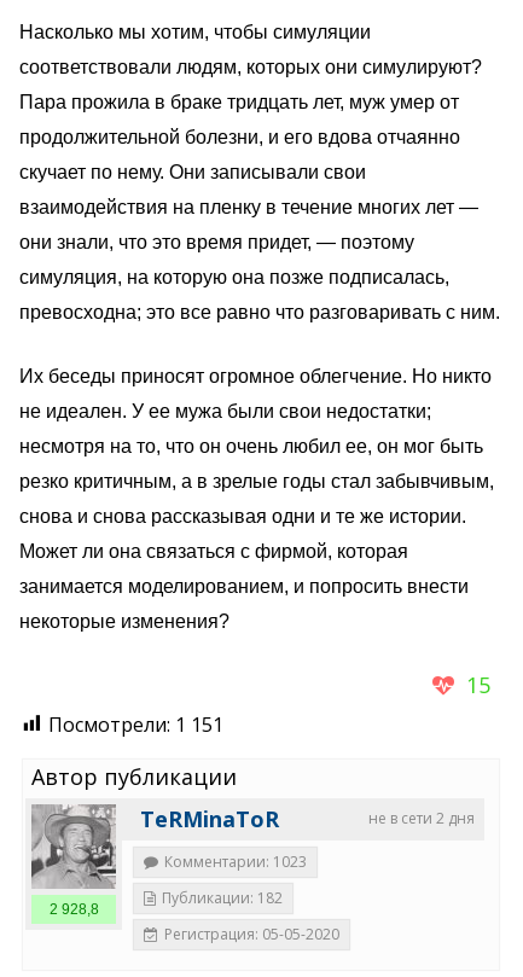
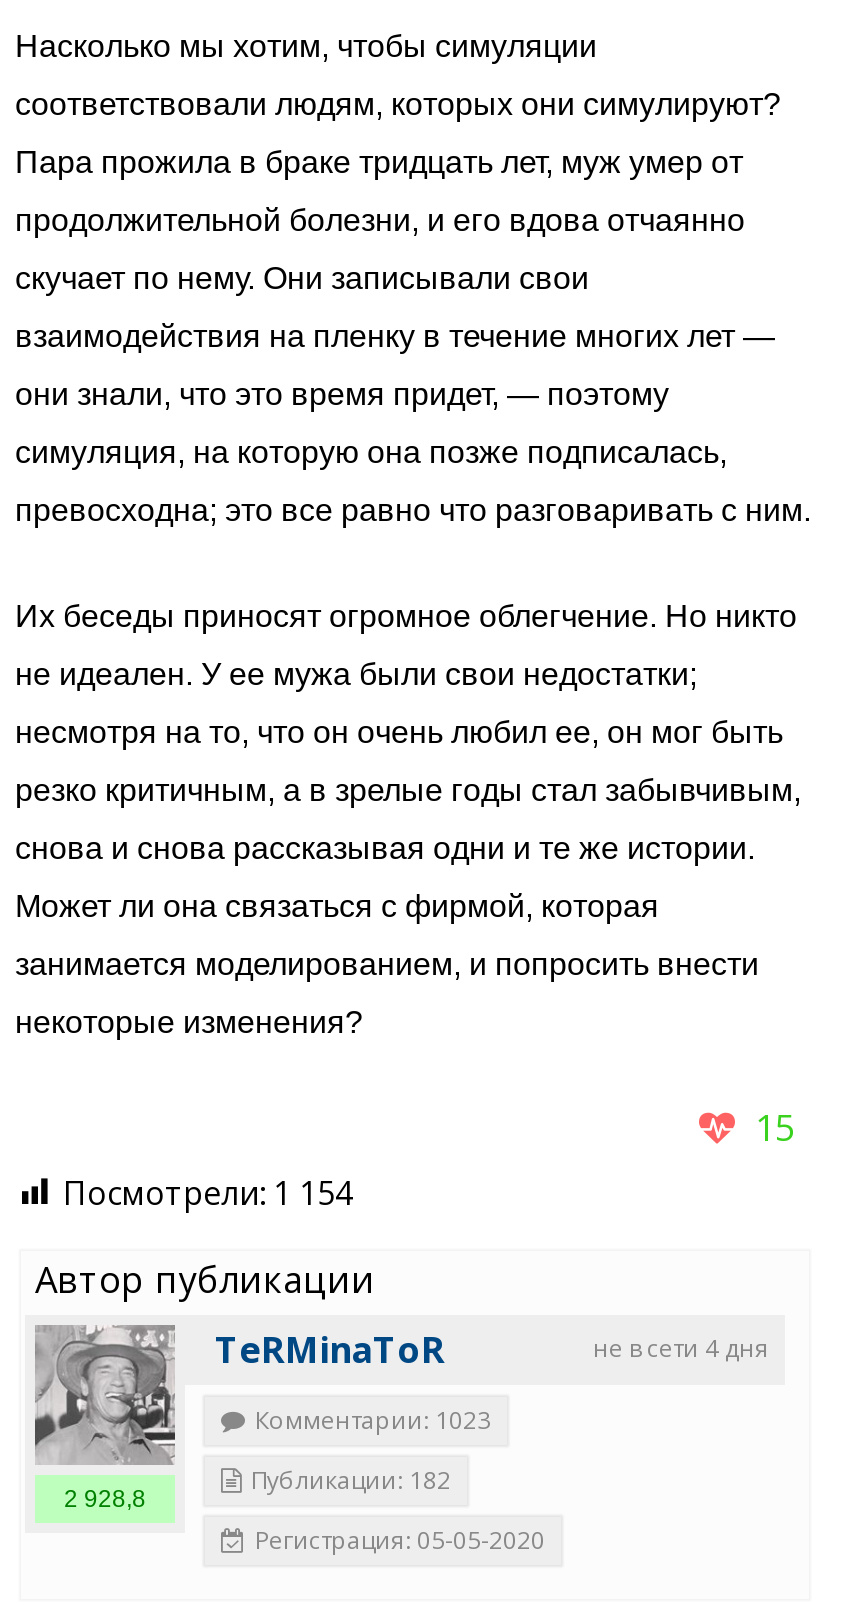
- Посмотрели: 1 151
+ Посмотрели: 1 154

- не в сети 2 дня
+ не в сети 4 дня
